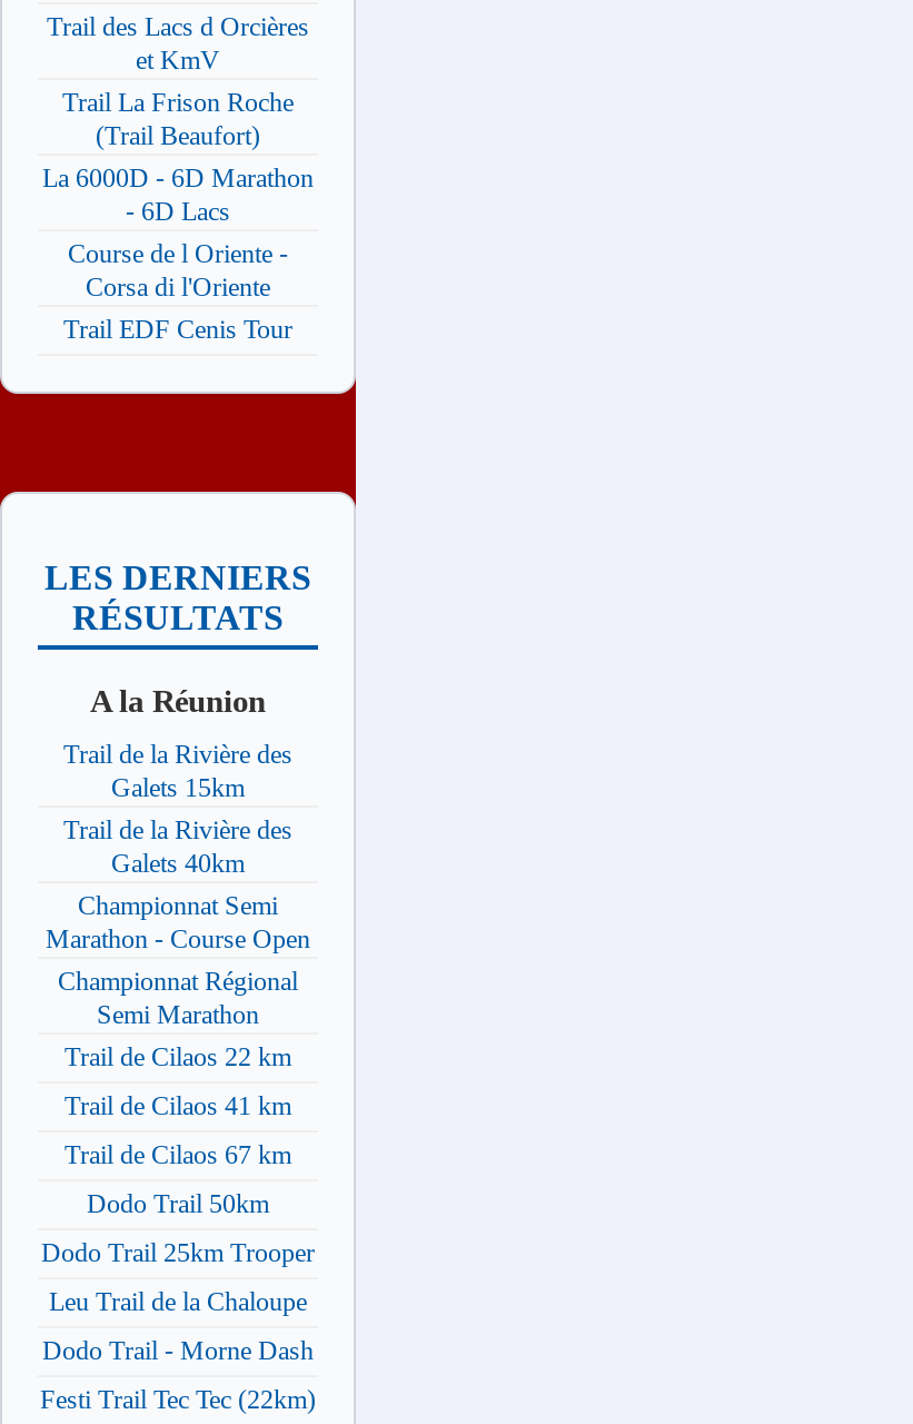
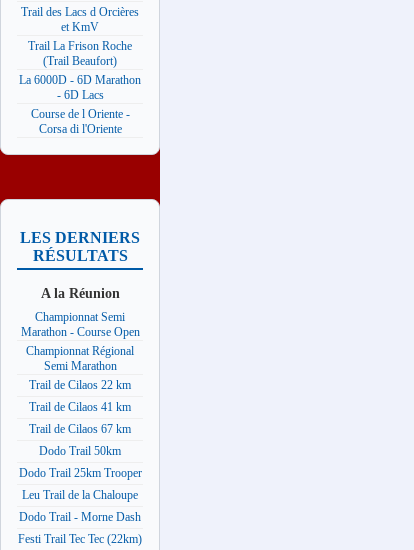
- Trail EDF Cenis Tour

- Trail de la Rivière des
- Galets 15km
- Trail de la Rivière des
- Galets 40km
